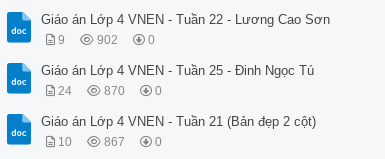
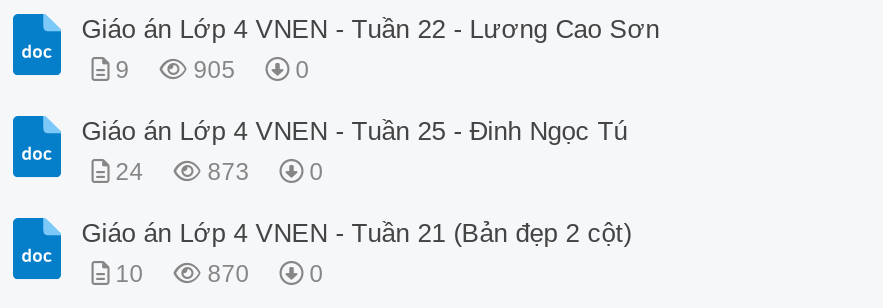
- 902
+ 905

- 870
+ 873

- 867
+ 870
